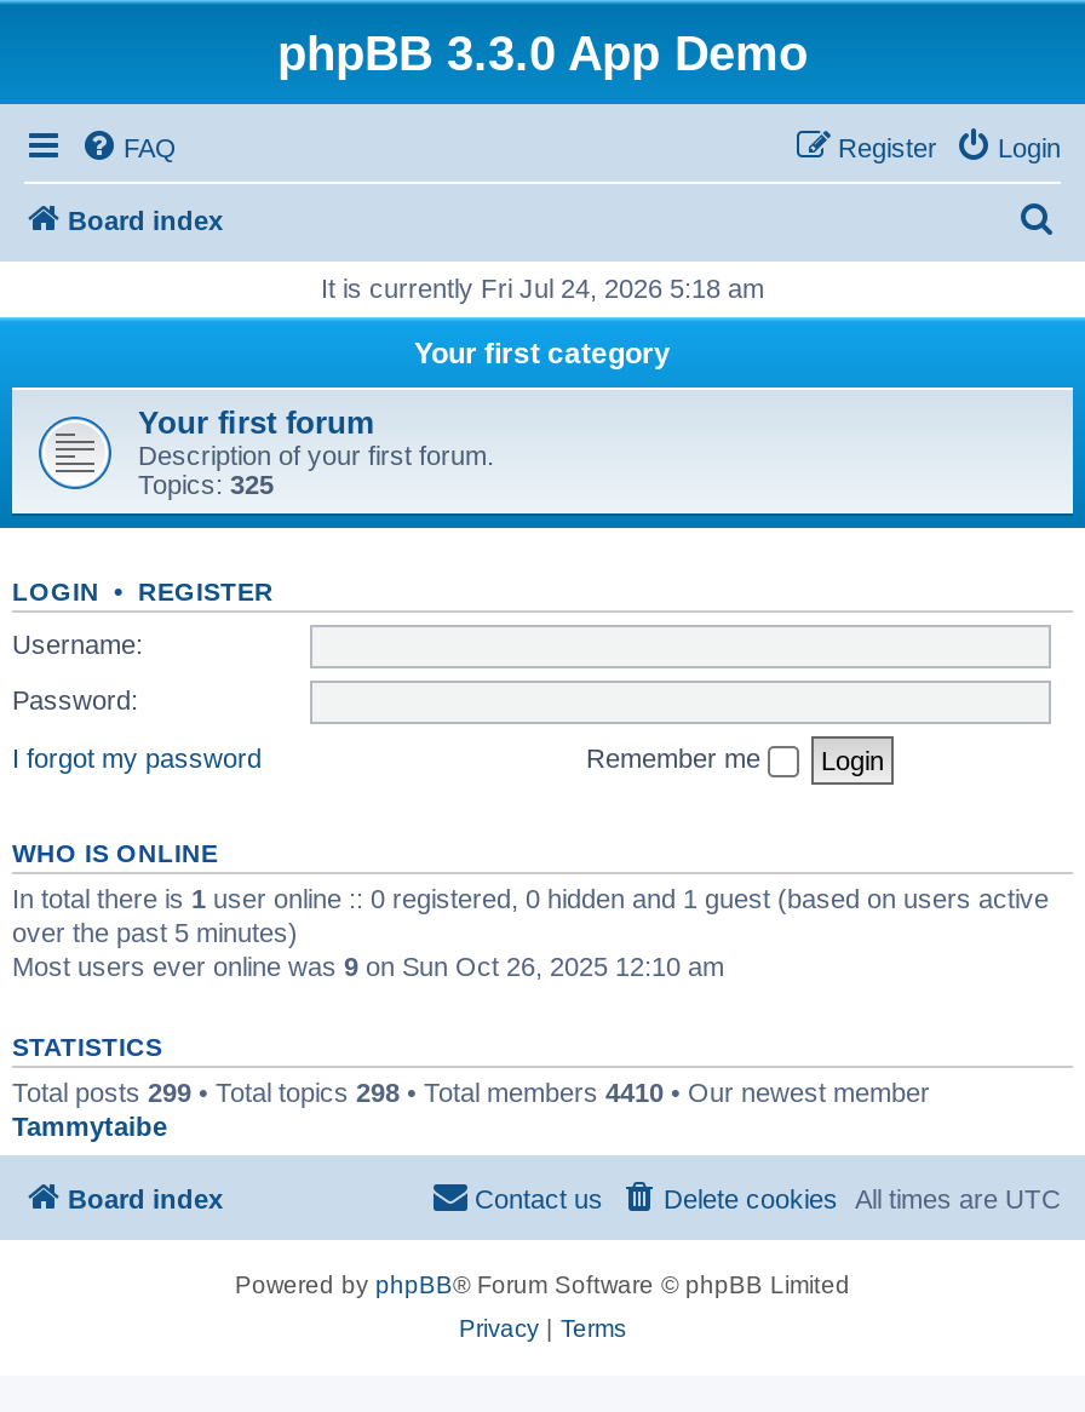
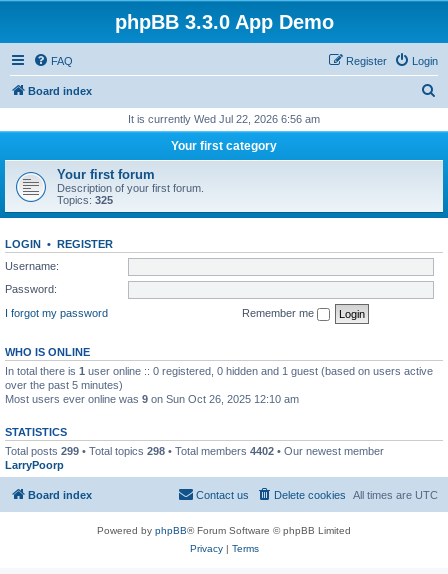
- It is currently Fri Jul 24, 2026 5:18 am
+ It is currently Wed Jul 22, 2026 6:56 am

- Total posts 299 • Total topics 298 • Total members 4410 • Our newest member
- Tammytaibe
+ Total posts 299 • Total topics 298 • Total members 4402 • Our newest member
+ LarryPoorp
